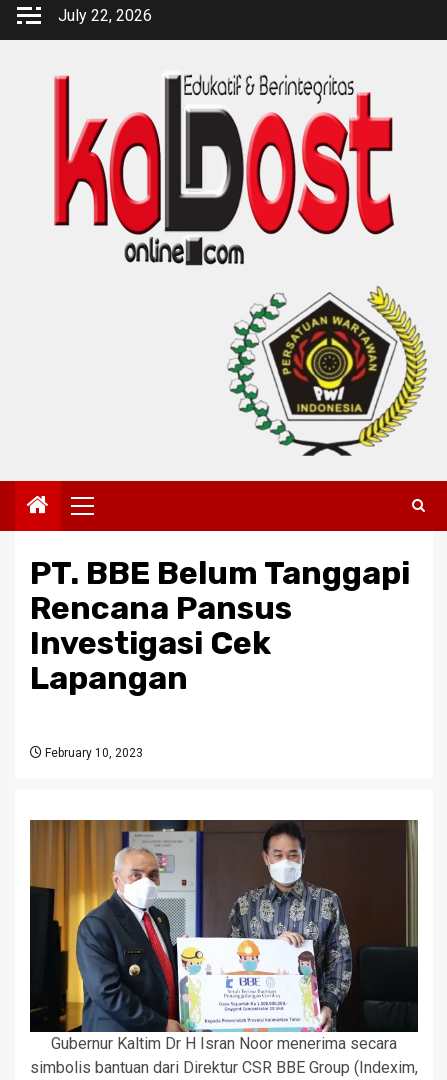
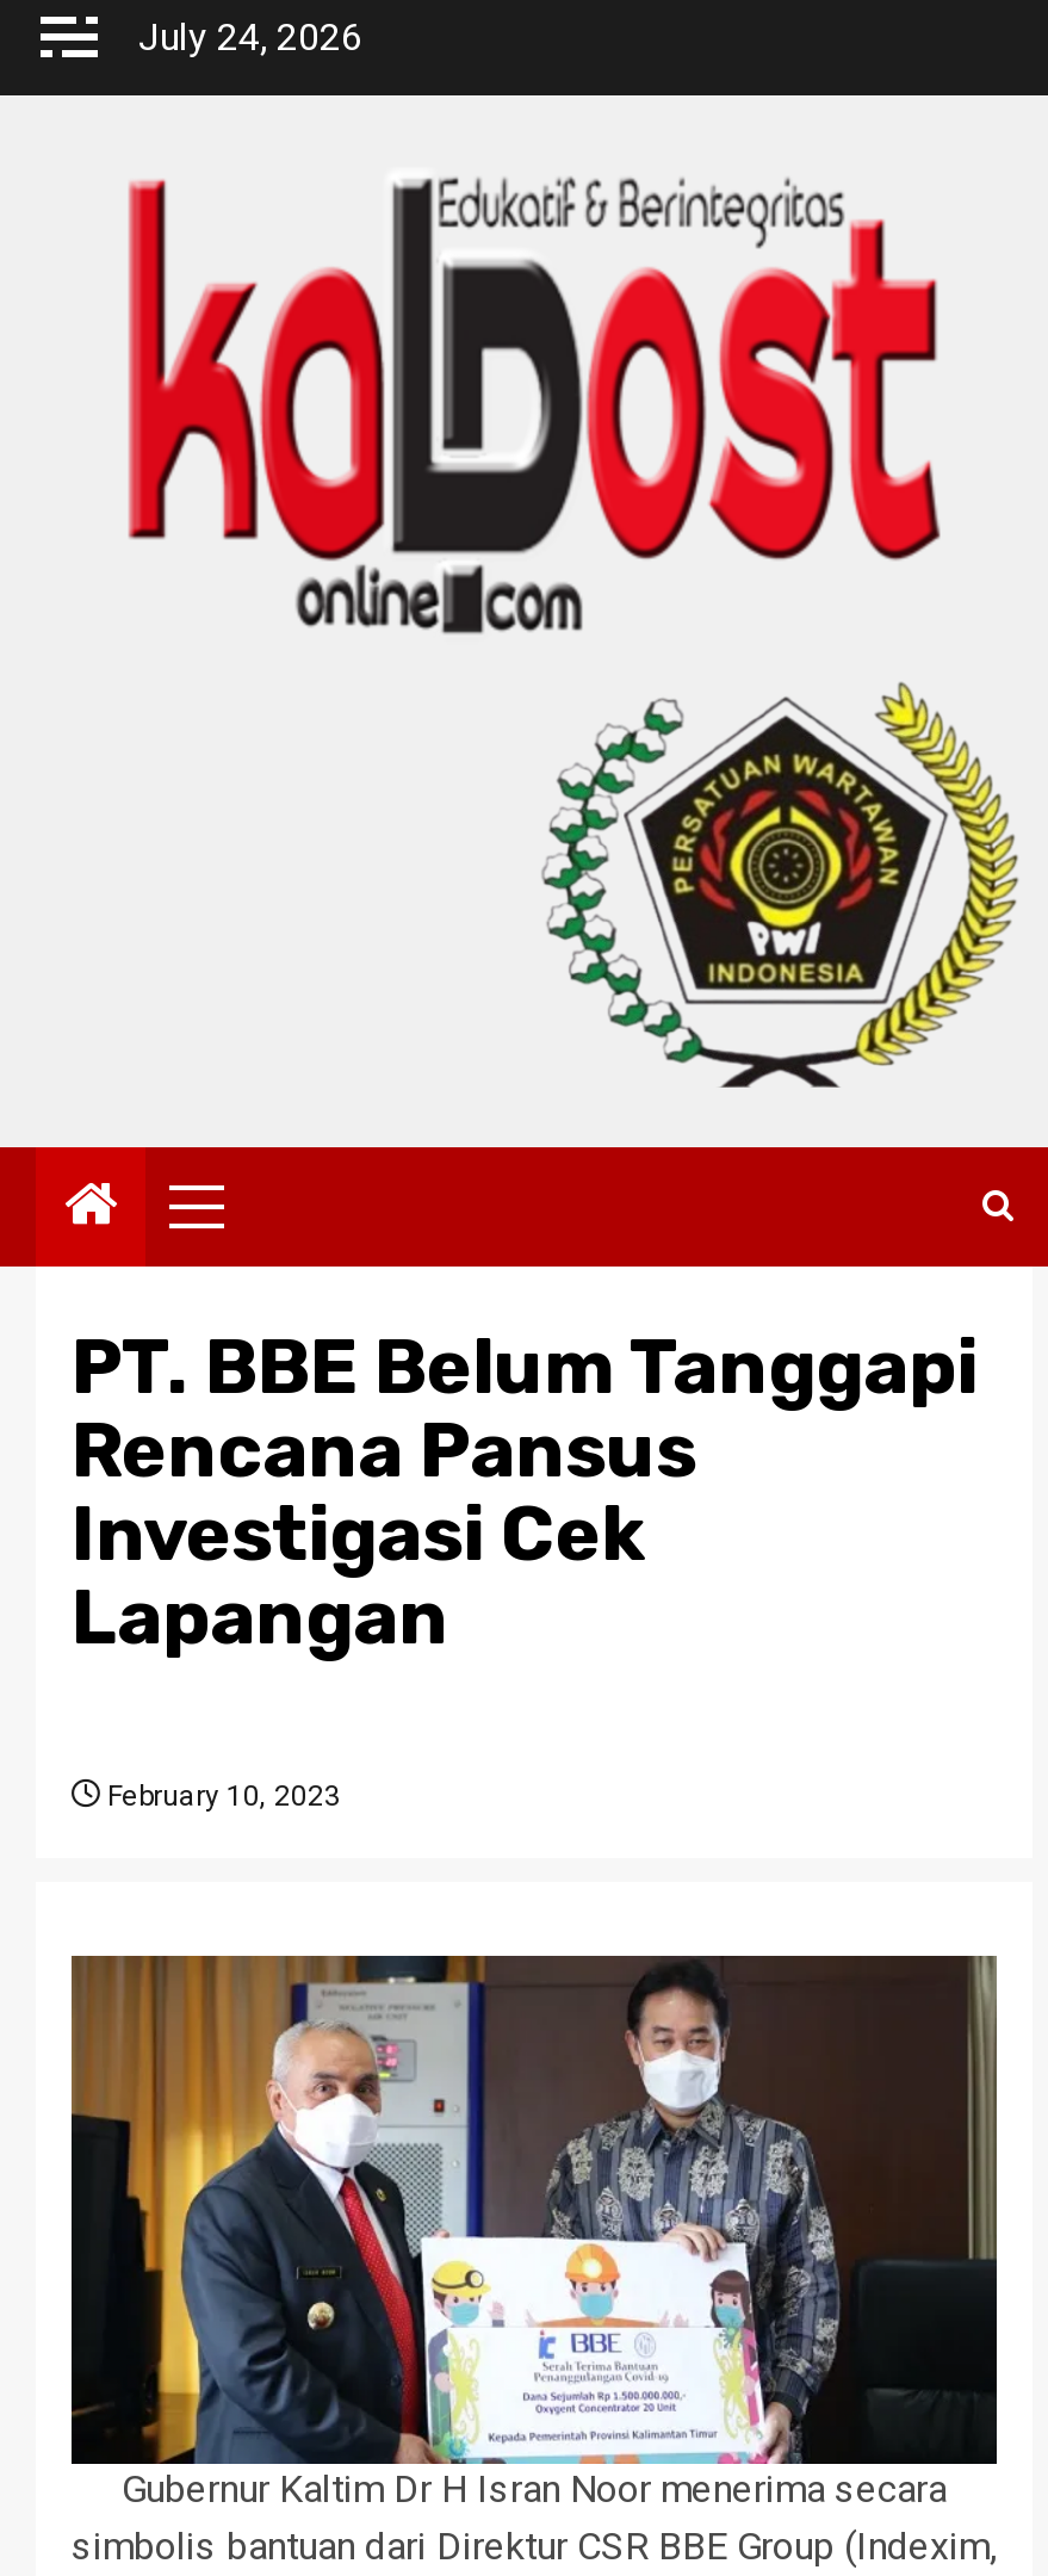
- July 22, 2026
+ July 24, 2026
